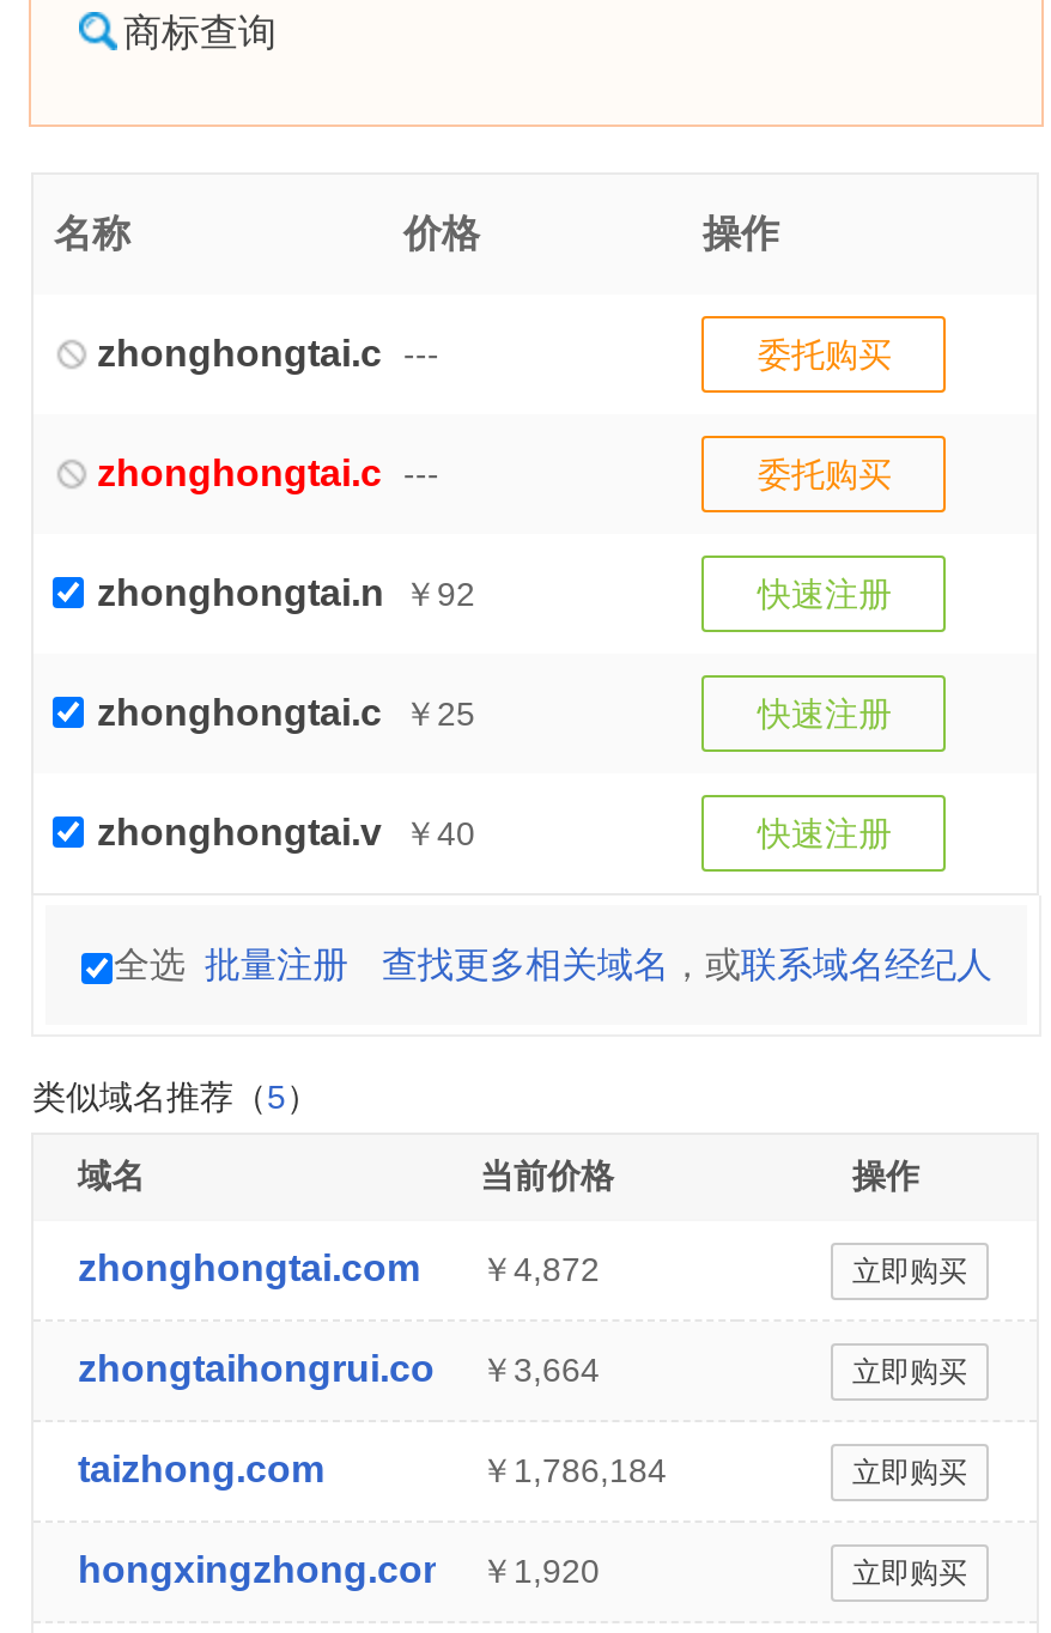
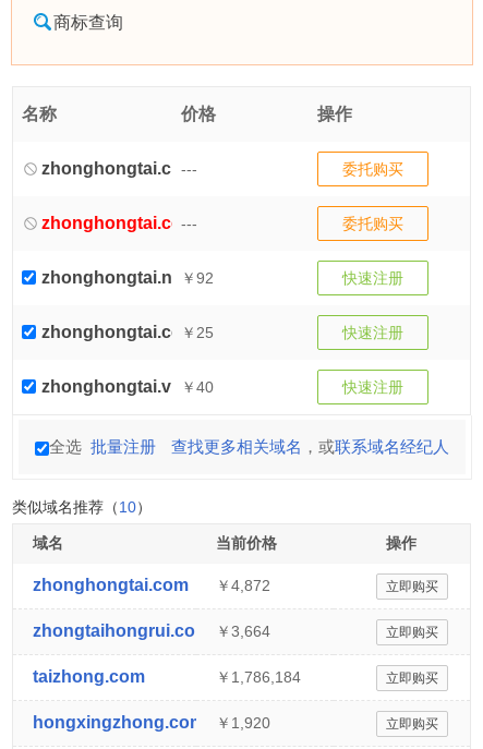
- 类似域名推荐（5）
+ 类似域名推荐（10）
